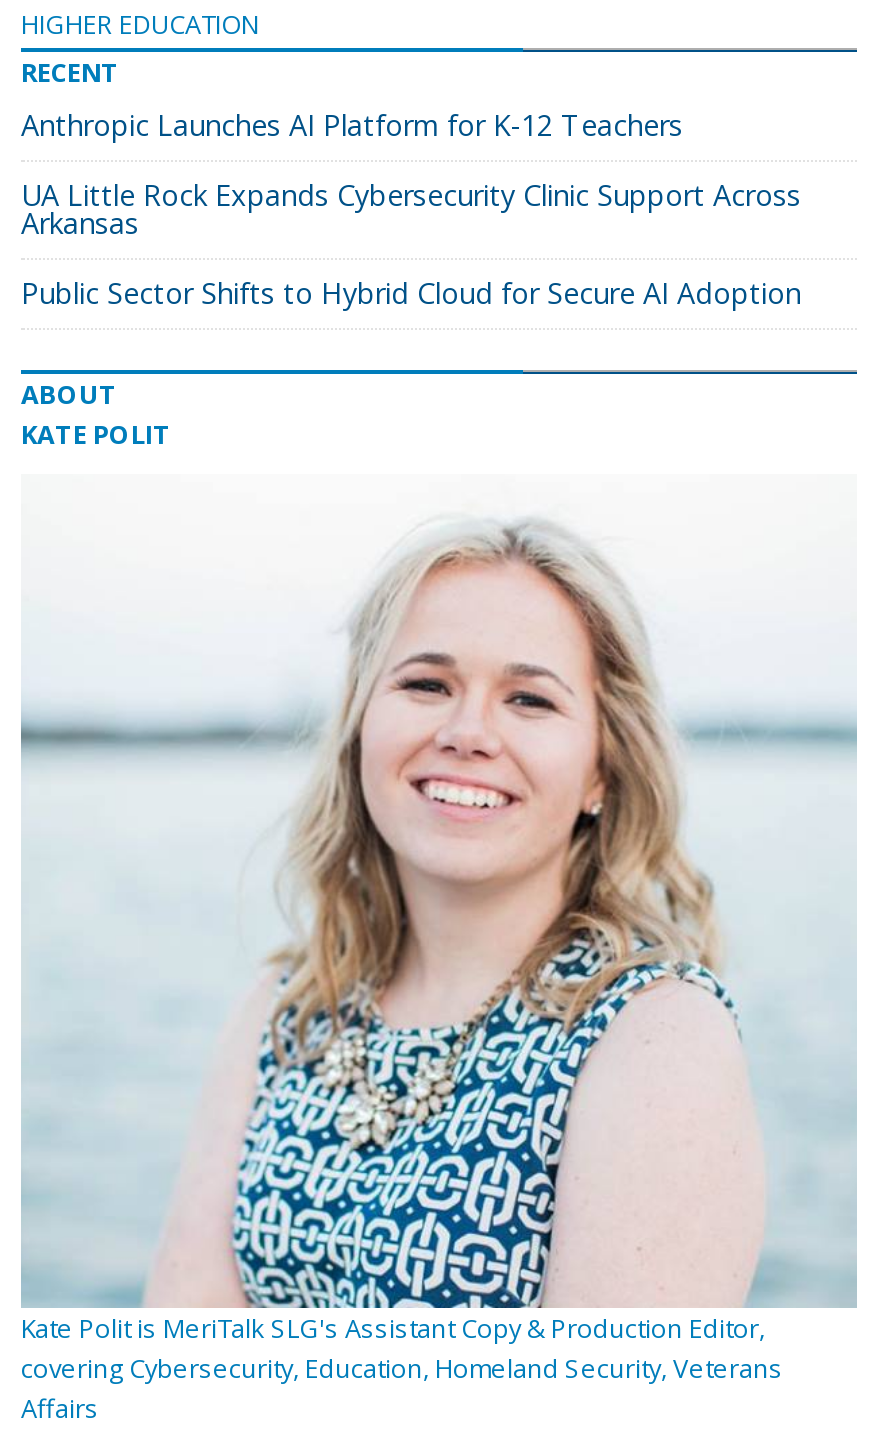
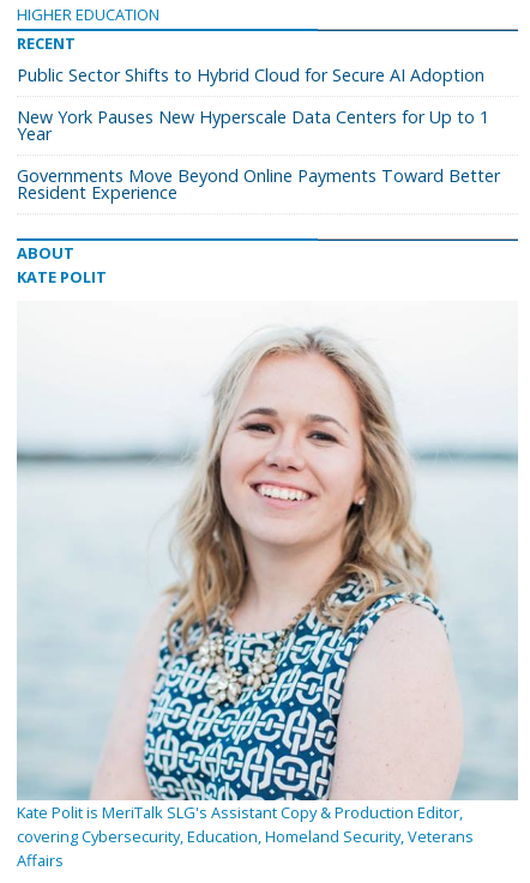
- Anthropic Launches AI Platform for K-12 Teachers
- UA Little Rock Expands Cybersecurity Clinic Support Across
- Arkansas

moved up: Public Sector Shifts to Hybrid Cloud for Secure AI Adoption

+ New York Pauses New Hyperscale Data Centers for Up to 1
+ Year
+ Governments Move Beyond Online Payments Toward Better
+ Resident Experience
